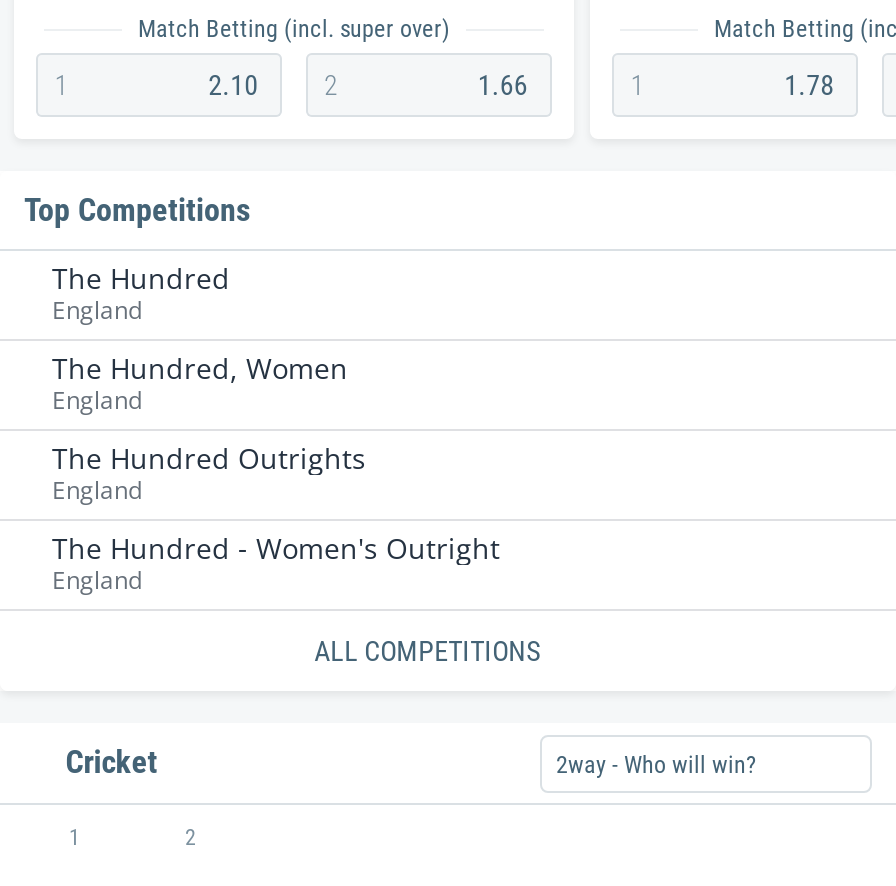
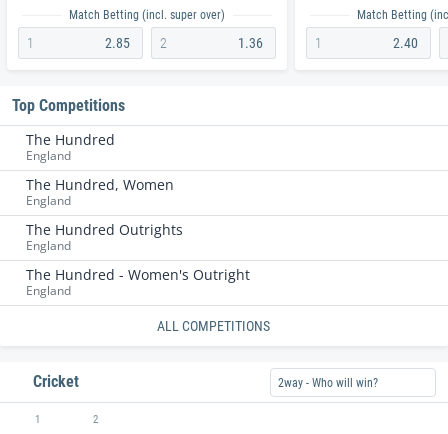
- 2.10
+ 2.85

- 1.66
+ 1.36

- 1.78
+ 2.40
